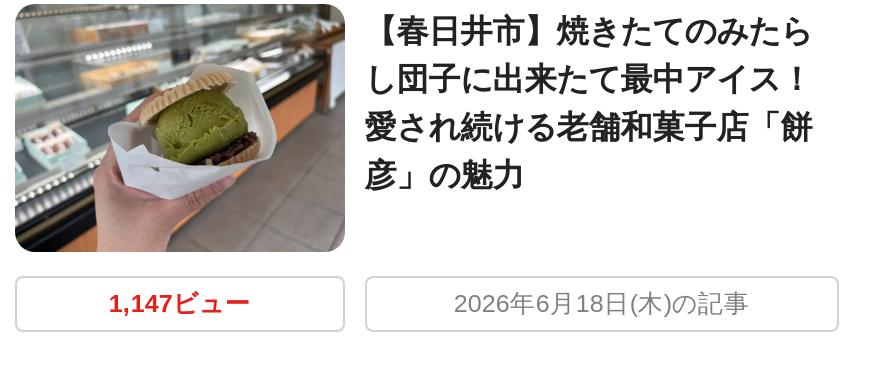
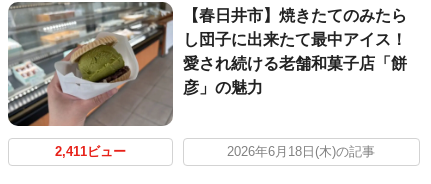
- 1,147ビュー
+ 2,411ビュー
